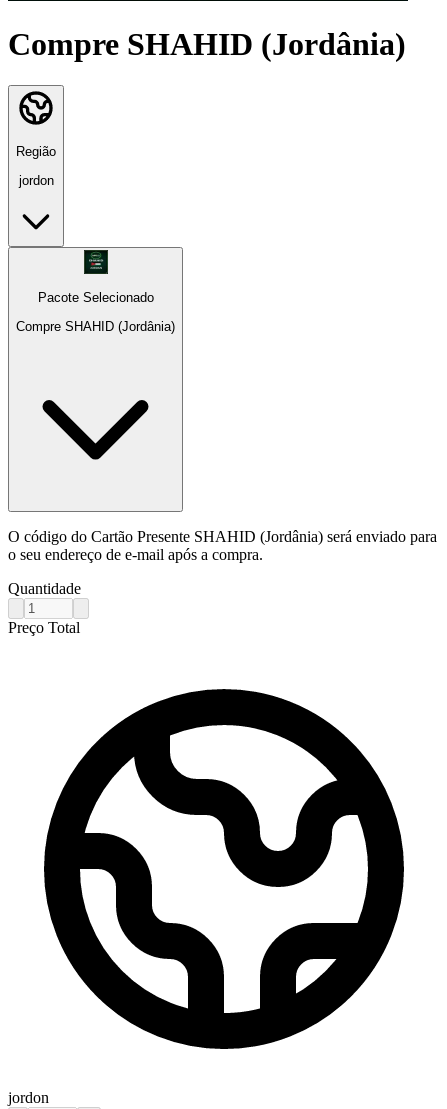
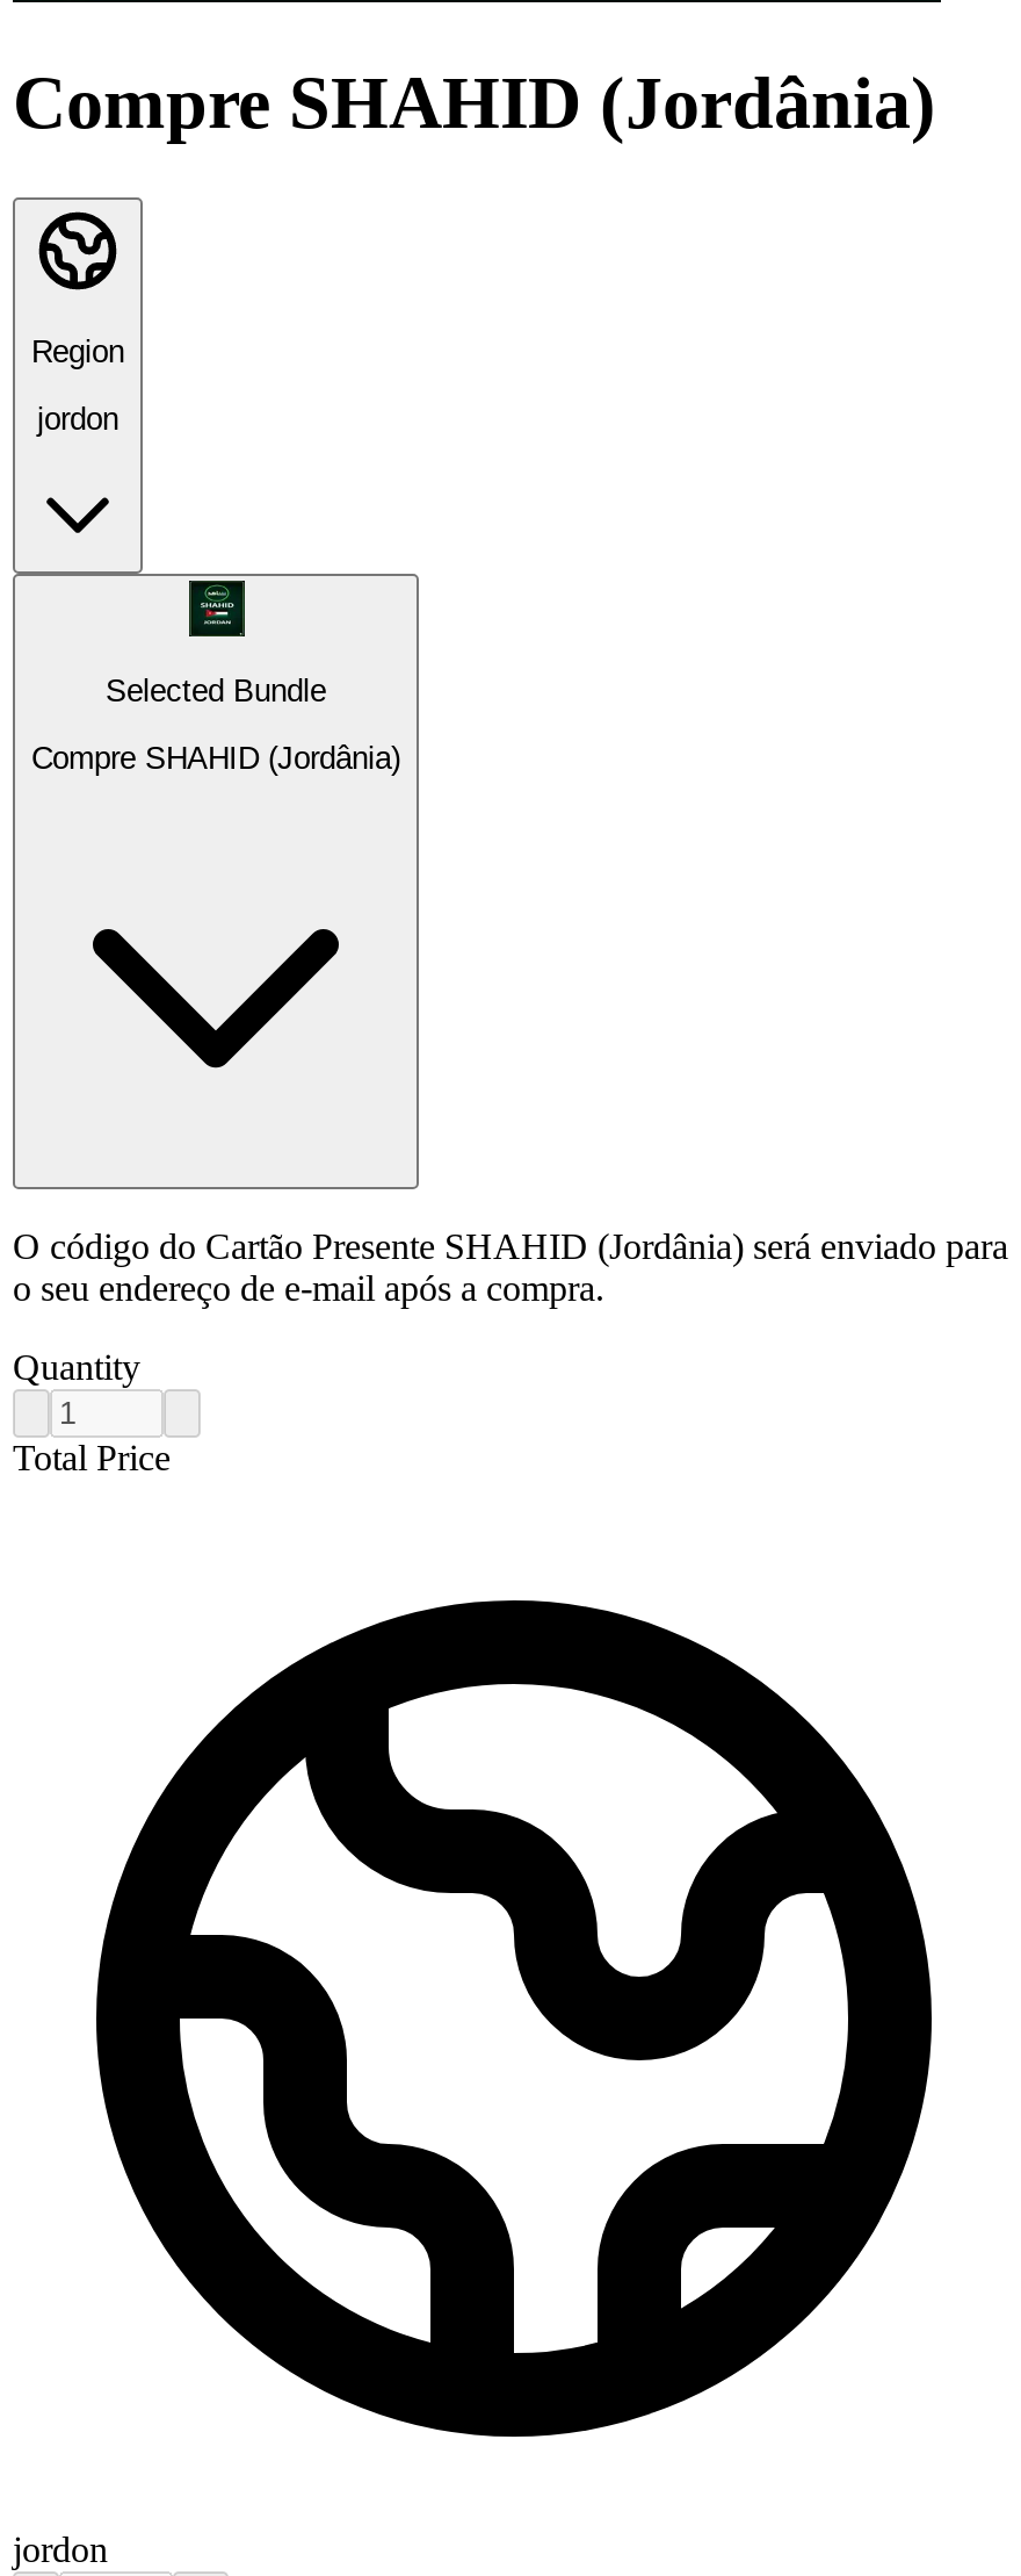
- Região
+ Region

- Pacote Selecionado
+ Selected Bundle

- Quantidade
+ Quantity

- Preço Total
+ Total Price
